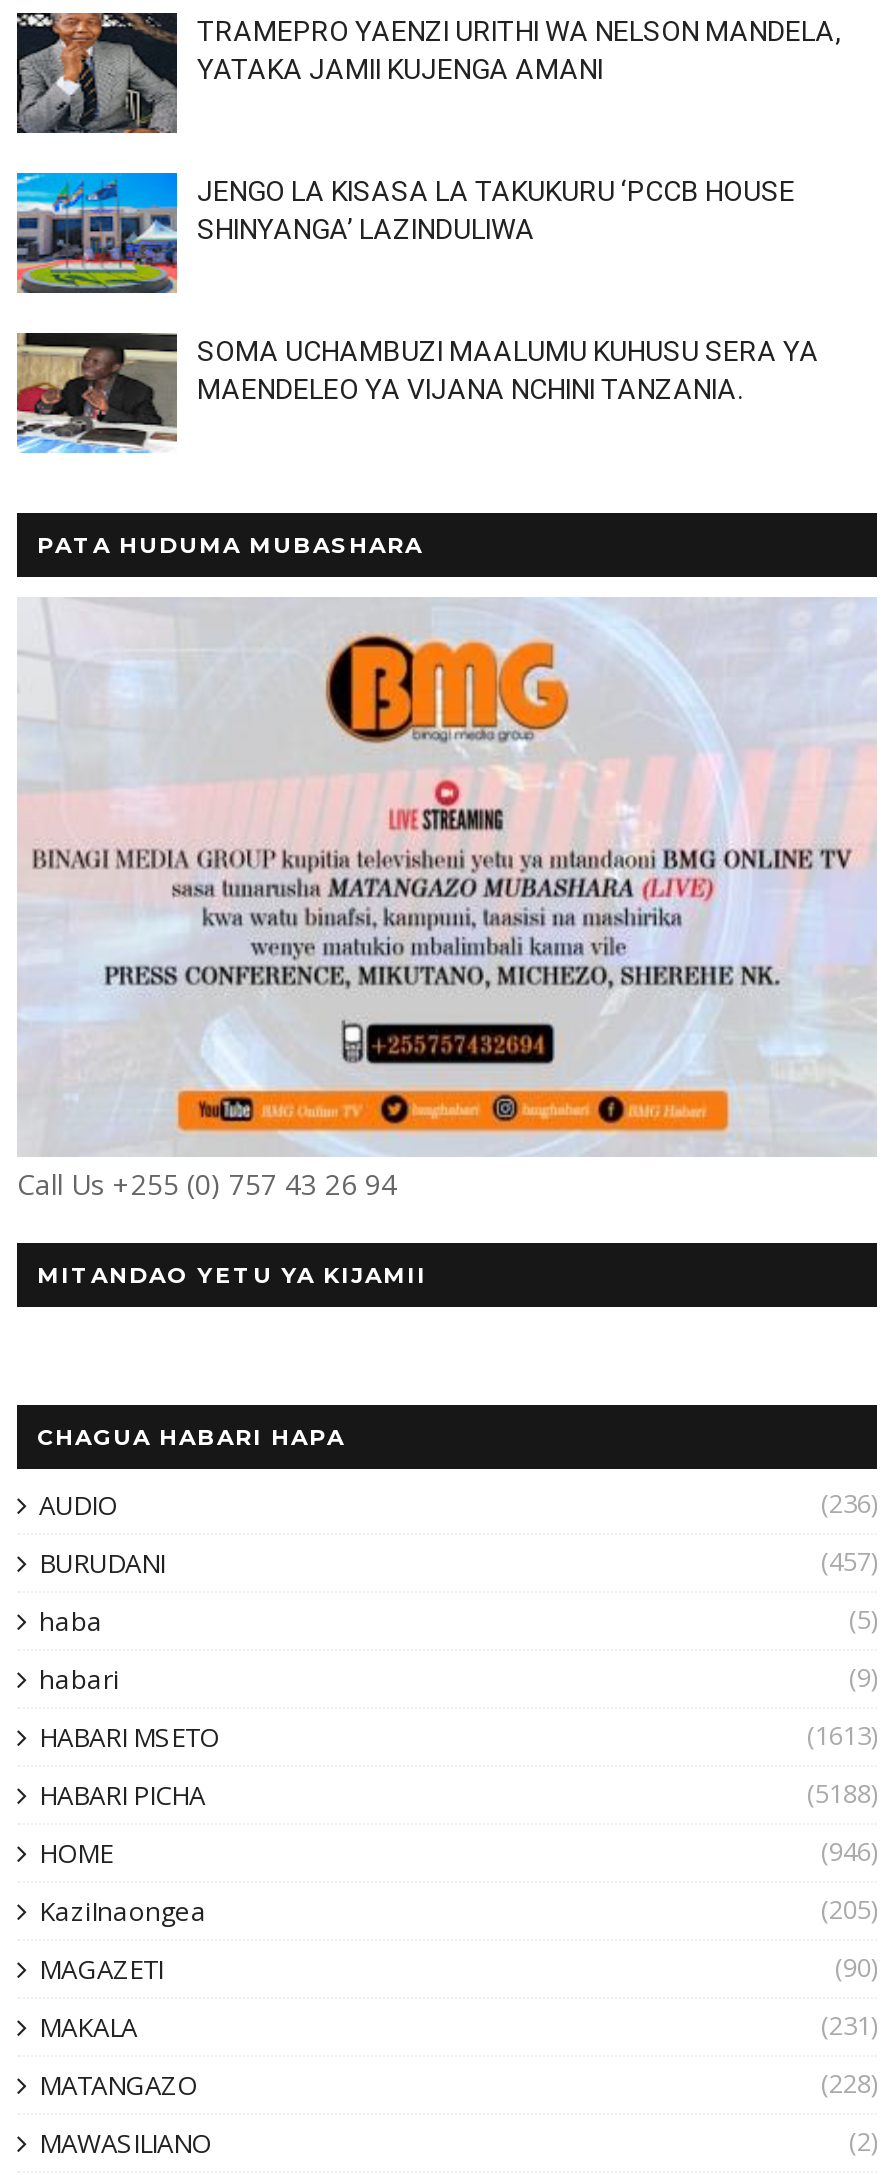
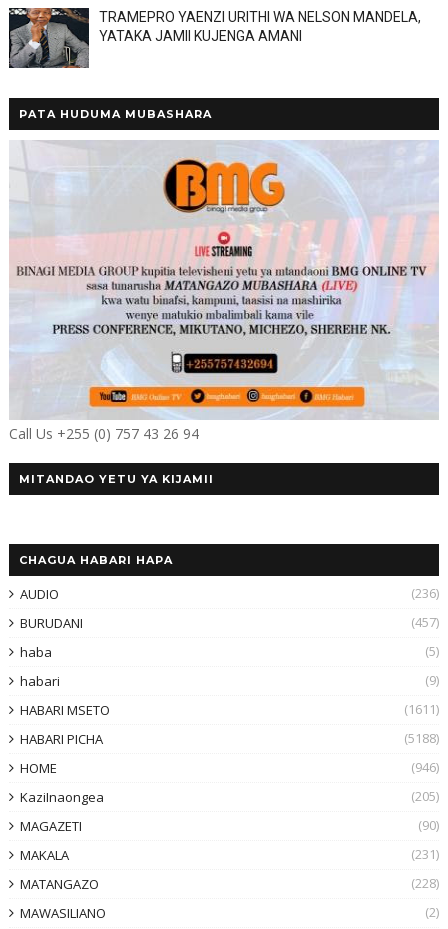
- [image]
- JENGO LA KISASA LA TAKUKURU ‘PCCB HOUSE
- SHINYANGA’ LAZINDULIWA

- [image]
- SOMA UCHAMBUZI MAALUMU KUHUSU SERA YA
- MAENDELEO YA VIJANA NCHINI TANZANIA.

- (1613)
+ (1611)
